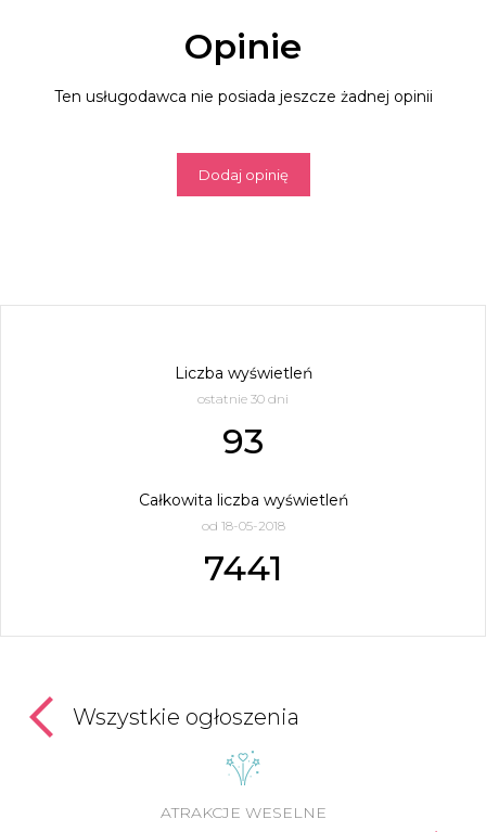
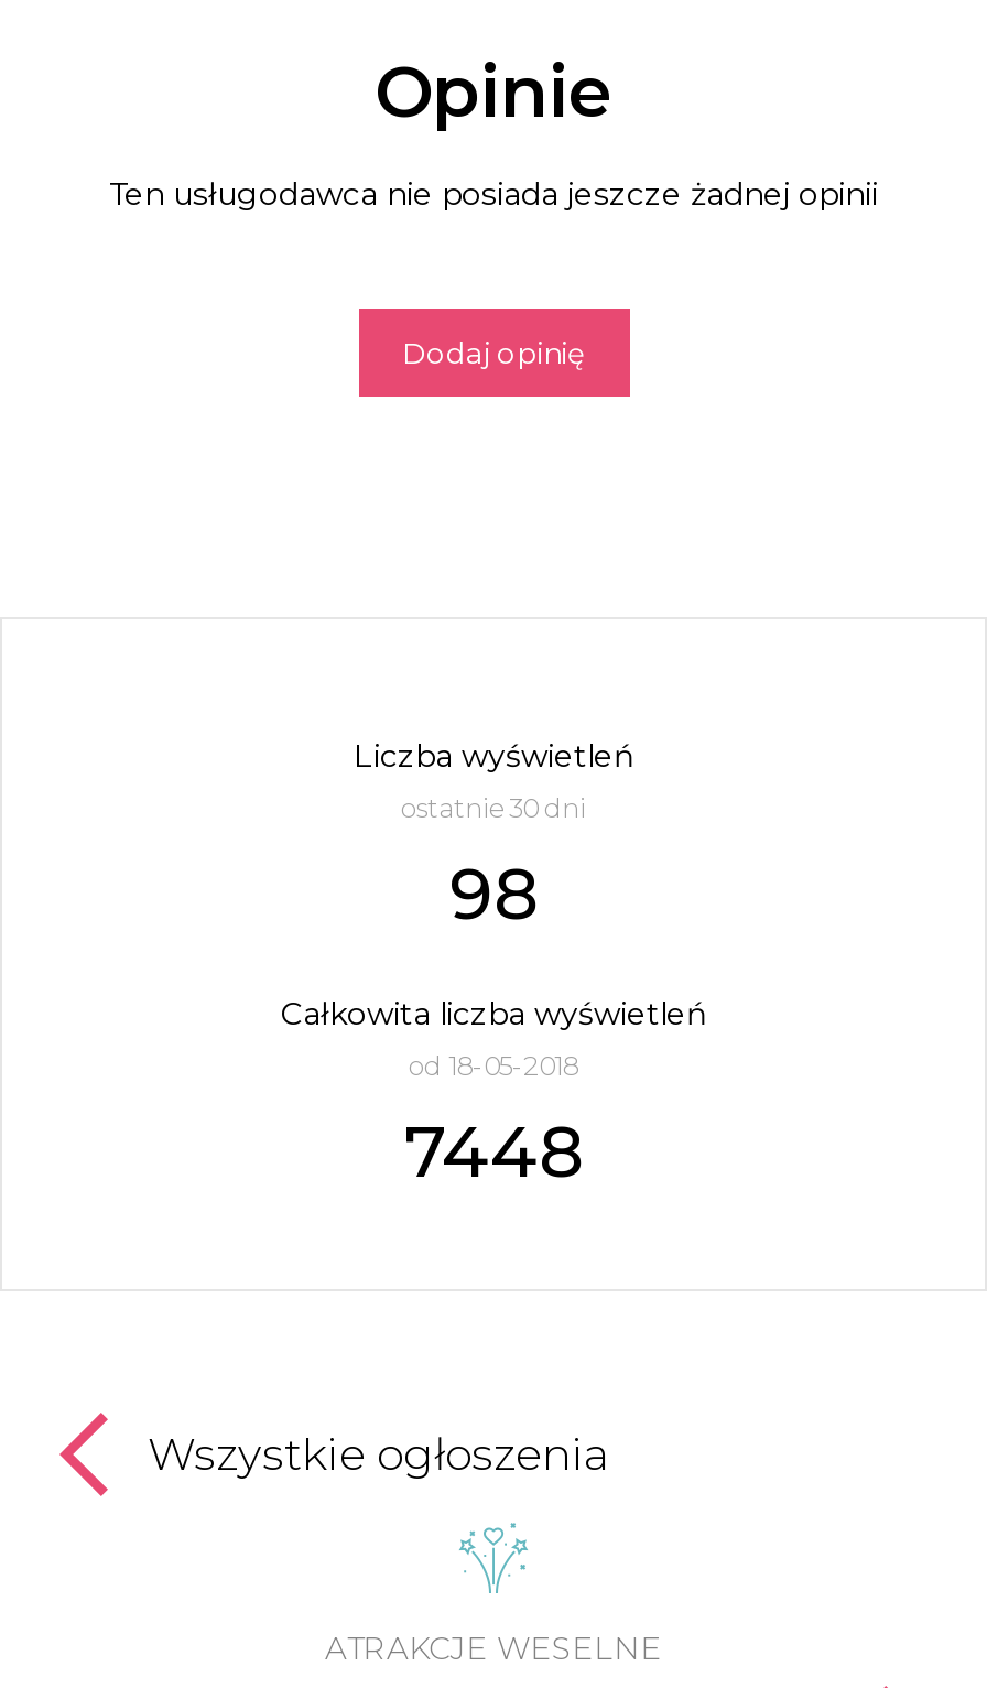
- 93
+ 98

- 7441
+ 7448
